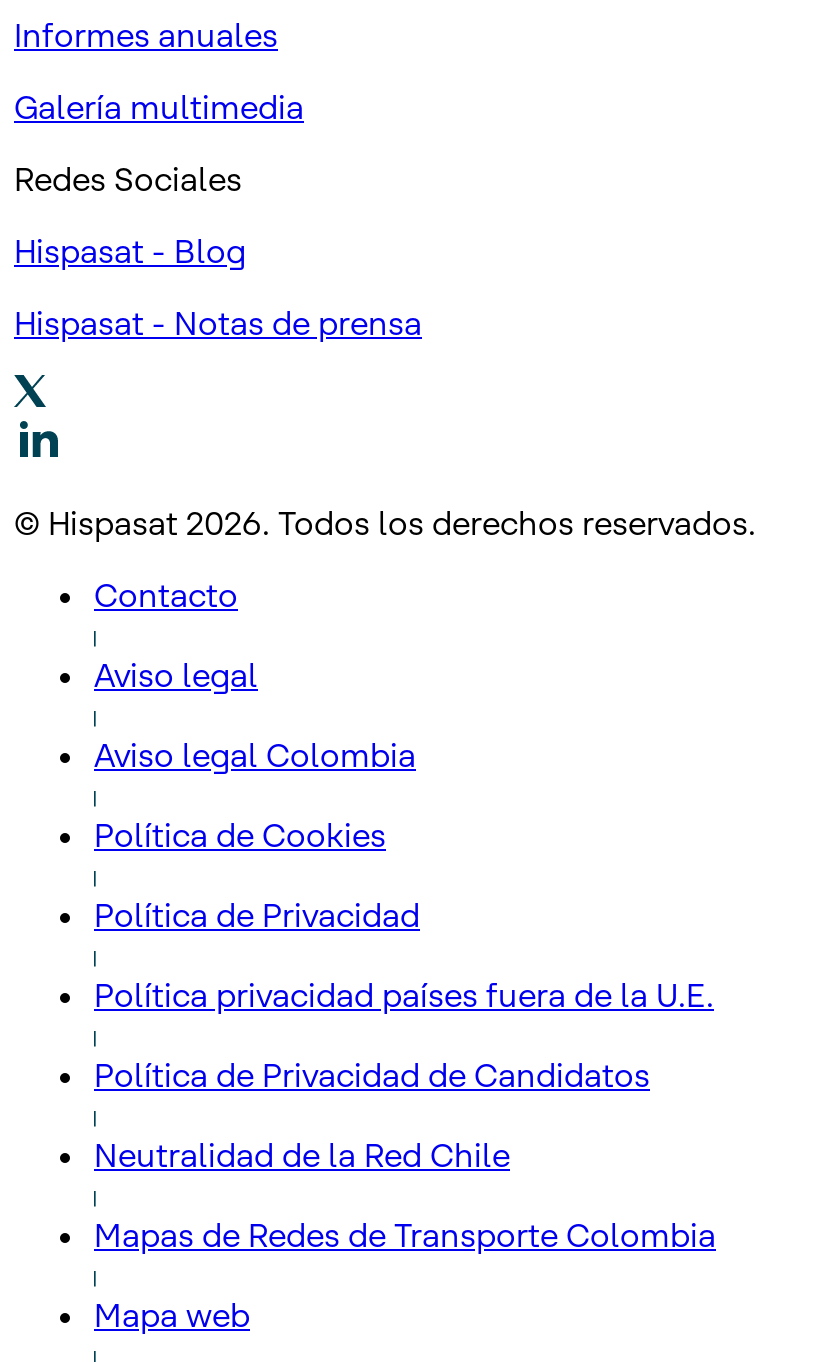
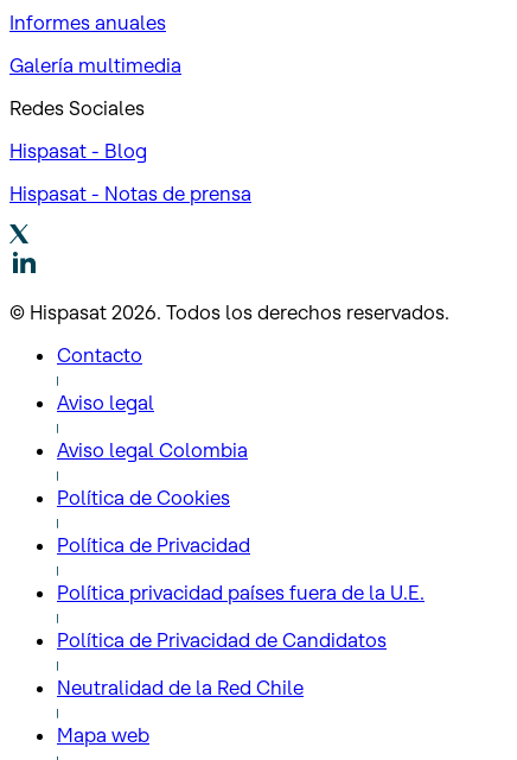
- Mapas de Redes de Transporte Colombia
